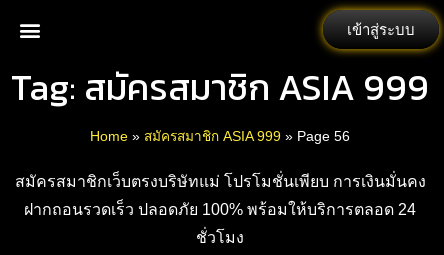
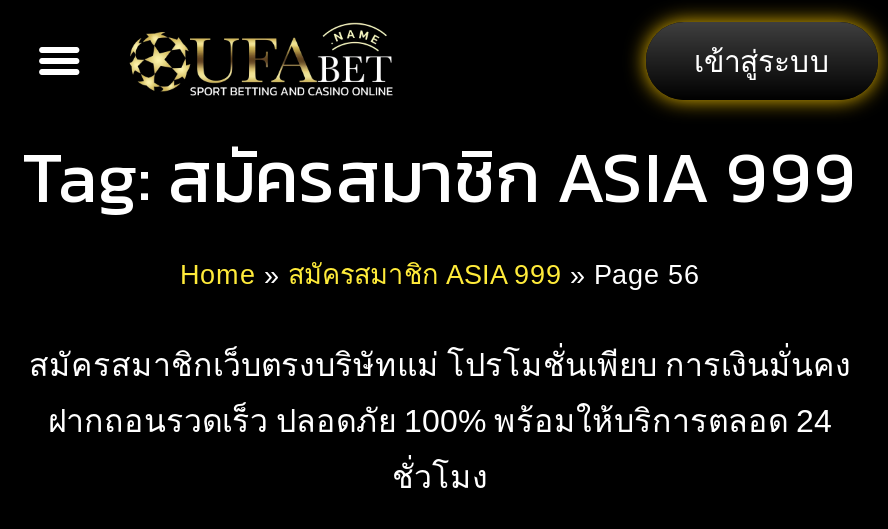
+ [image]
